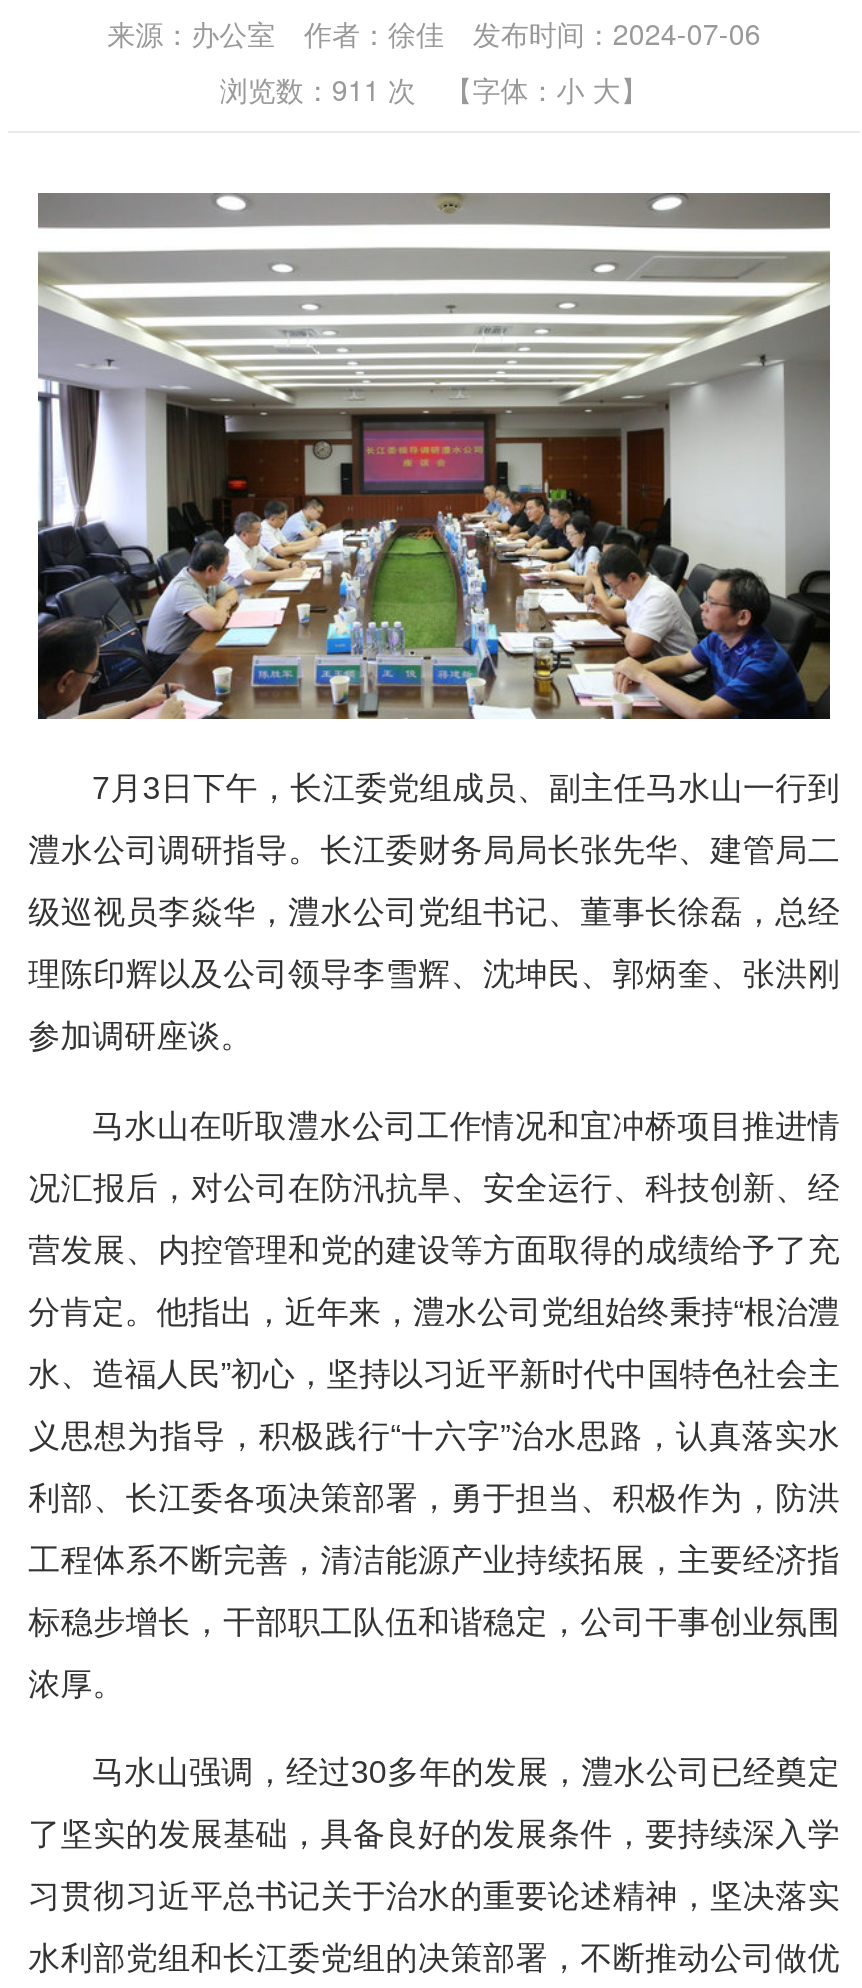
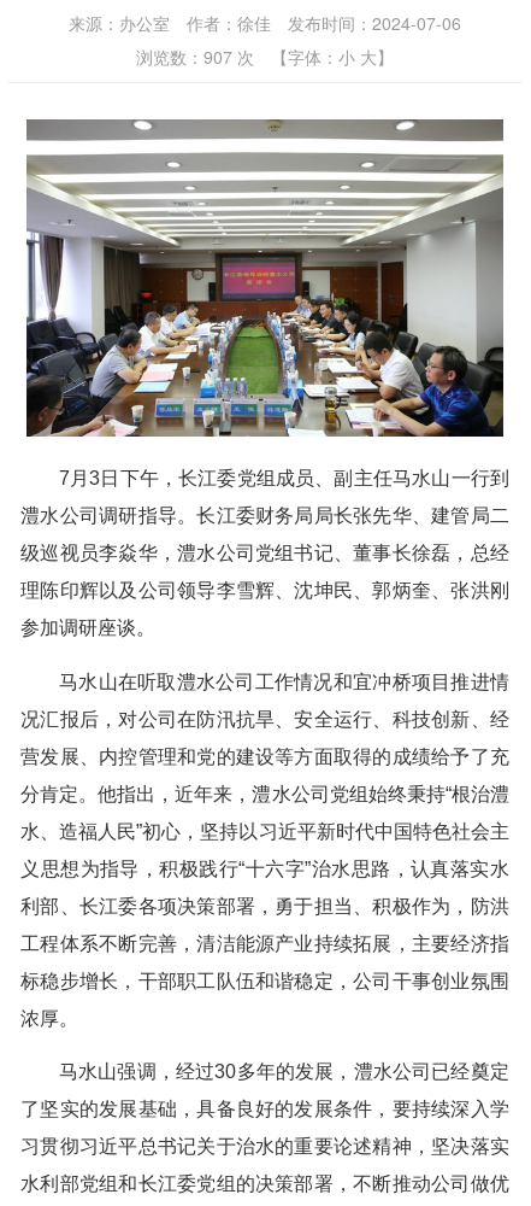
- 浏览数：911次 【字体：小 大】
+ 浏览数：907次 【字体：小 大】
